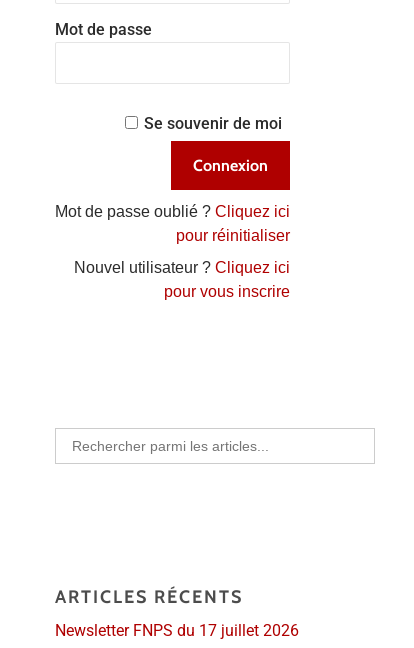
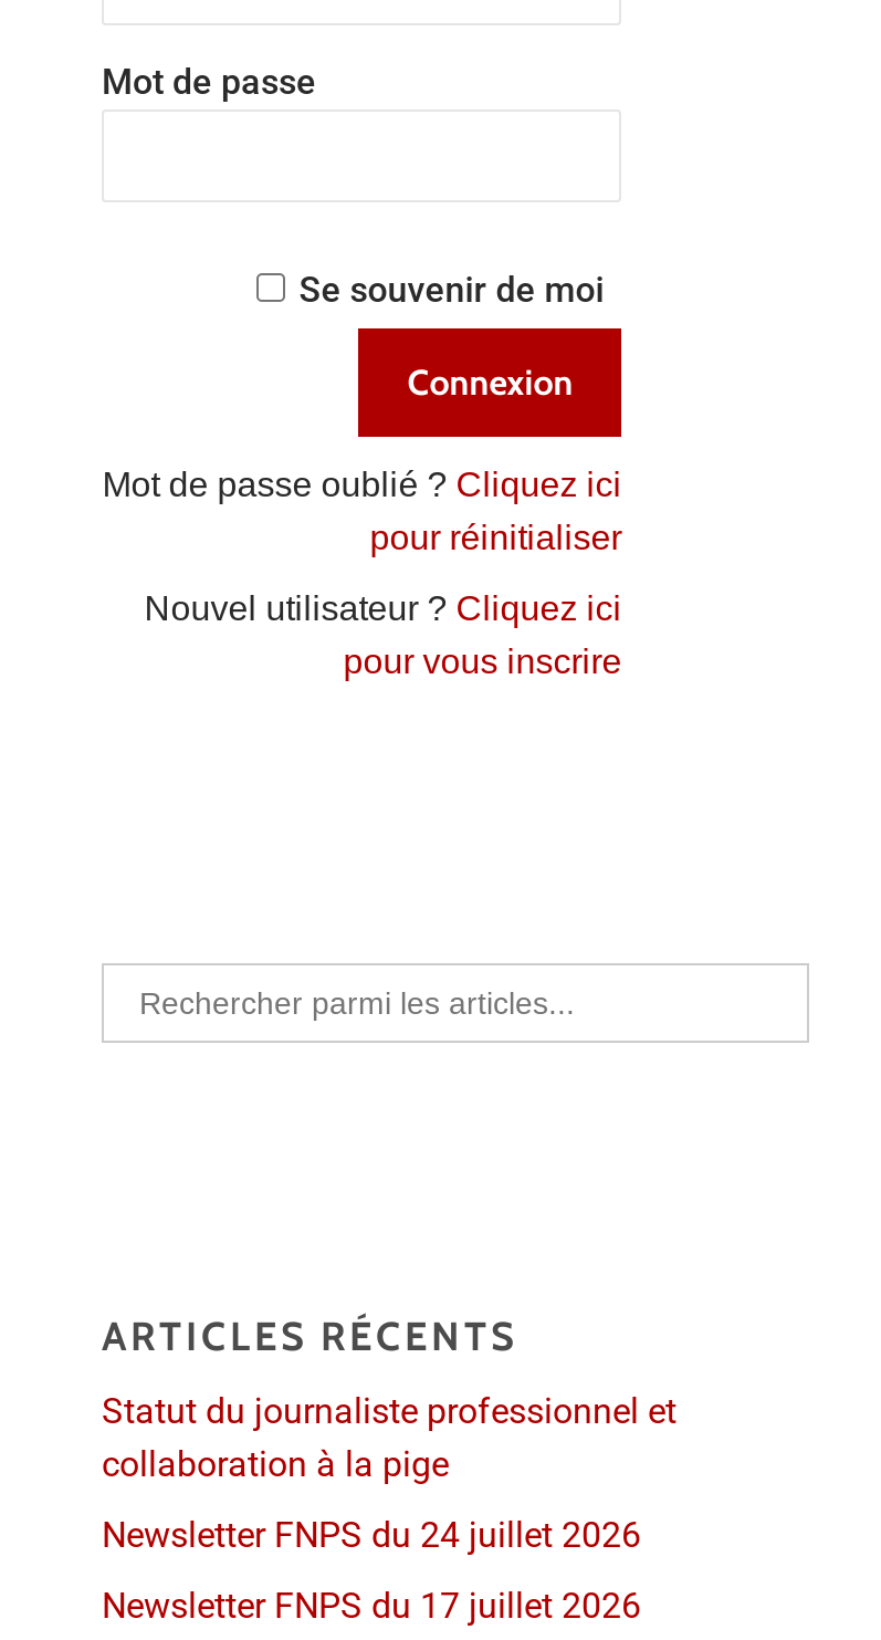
+ Statut du journaliste professionnel et
+ collaboration à la pige
+ Newsletter FNPS du 24 juillet 2026
